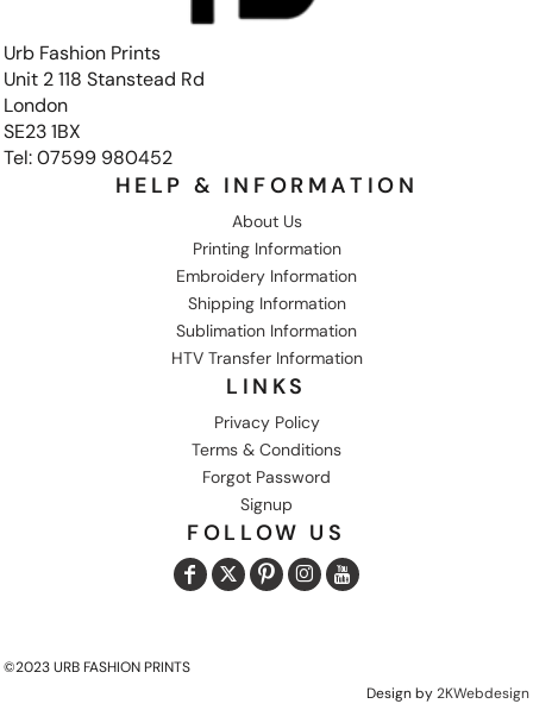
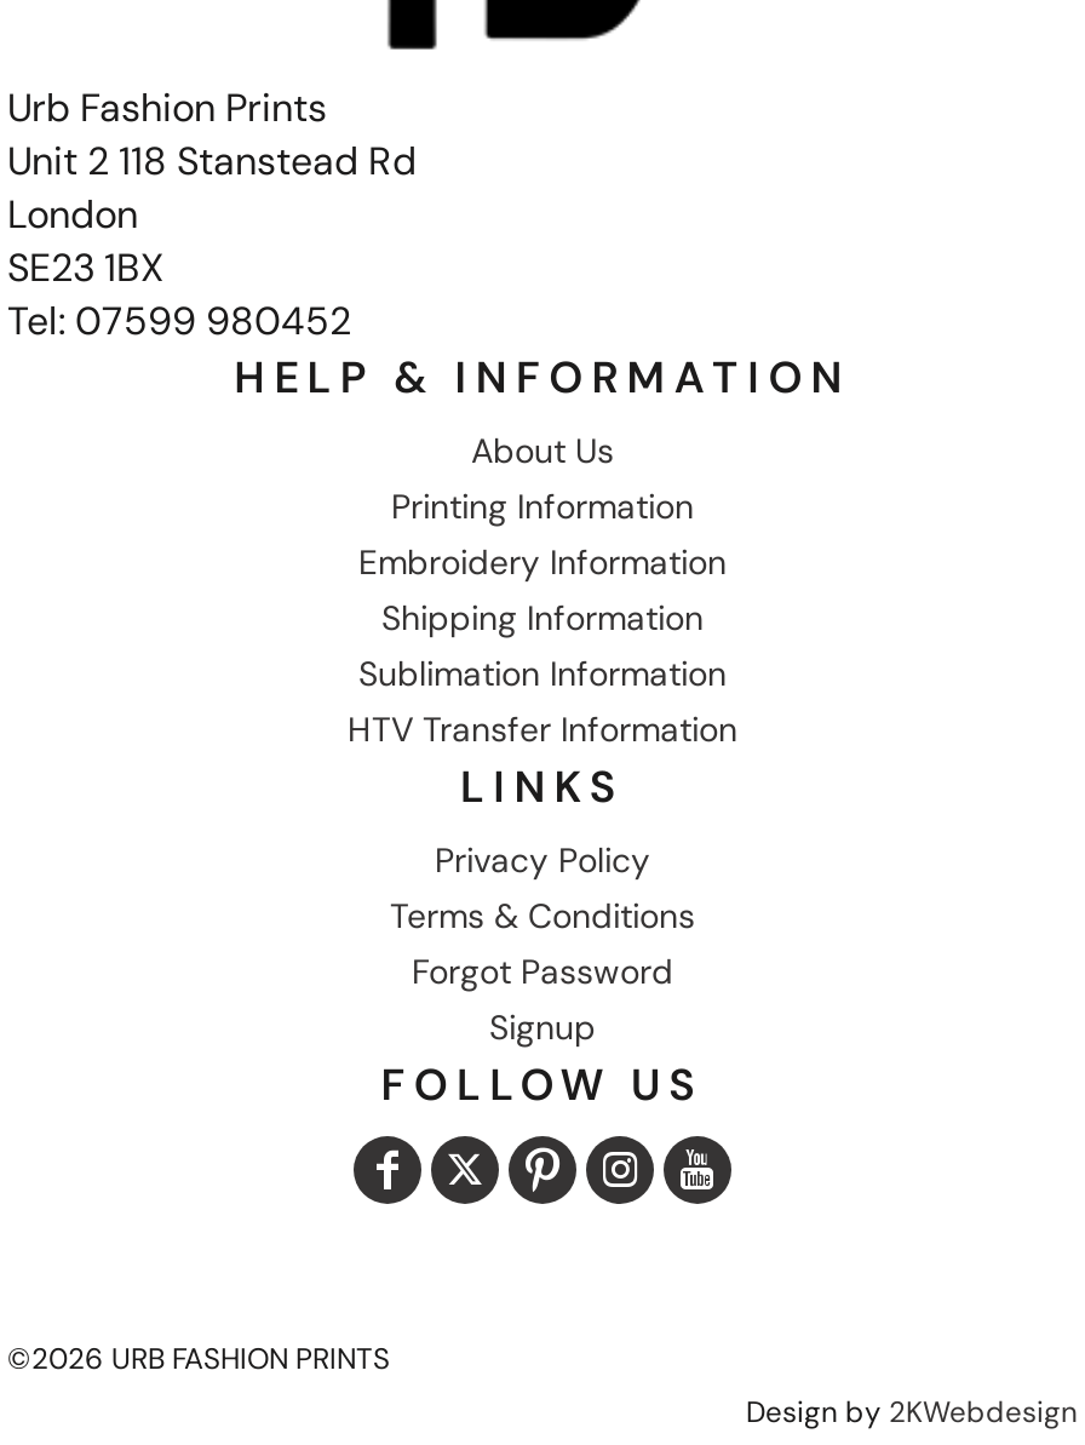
- ©2023 URB FASHION PRINTS
+ ©2026 URB FASHION PRINTS
